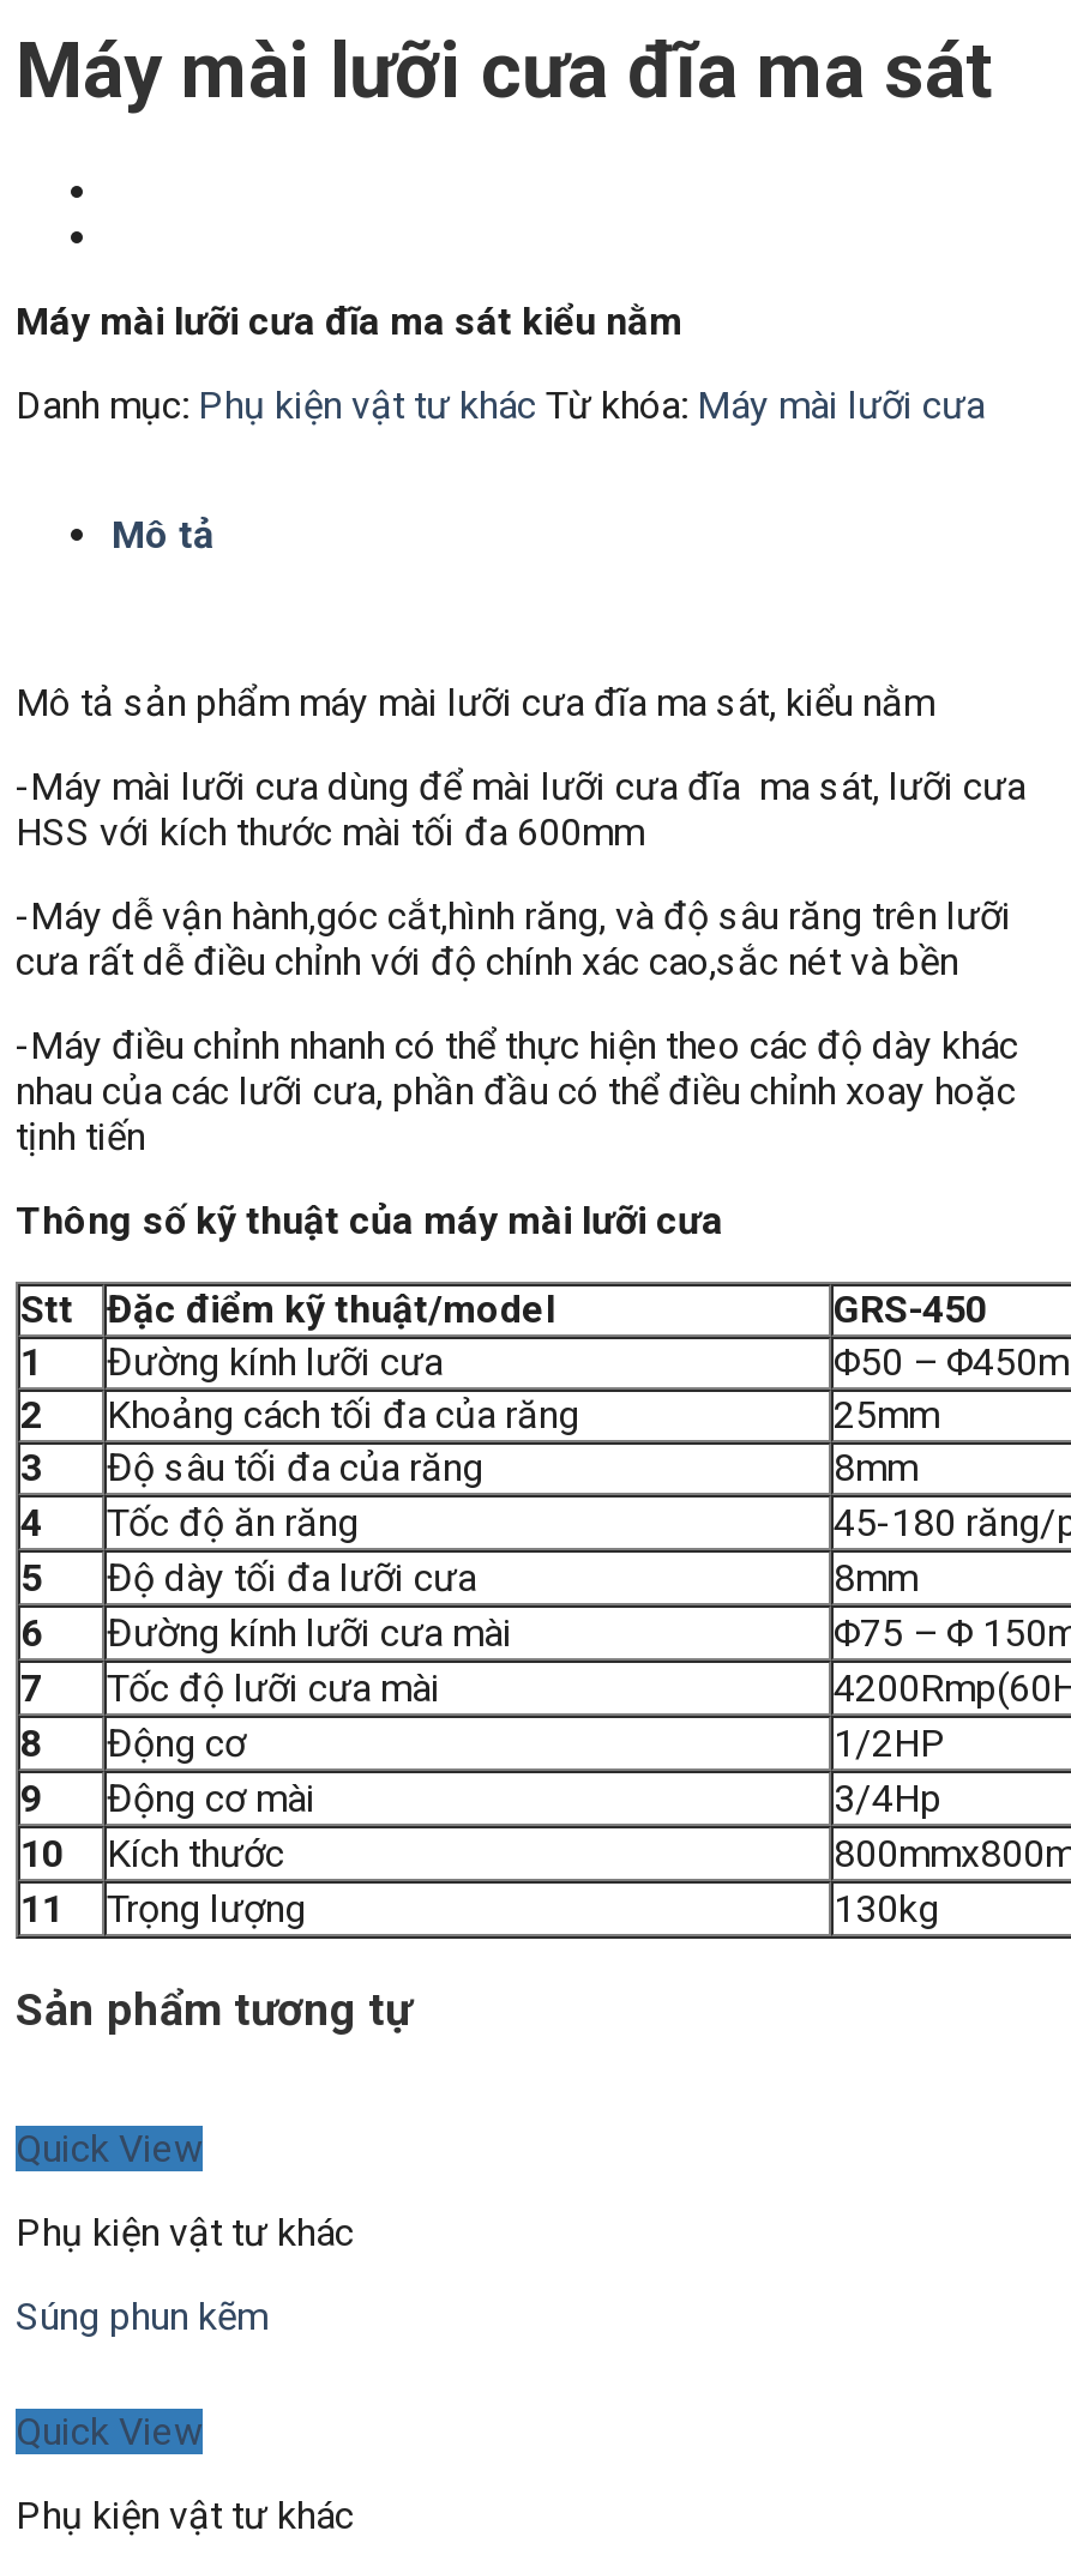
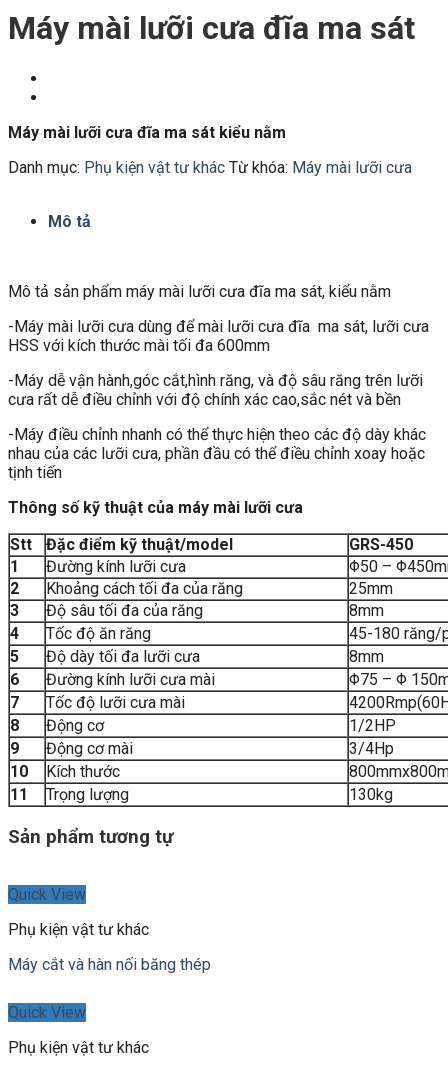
- Súng phun kẽm
+ Máy cắt và hàn nối băng thép
